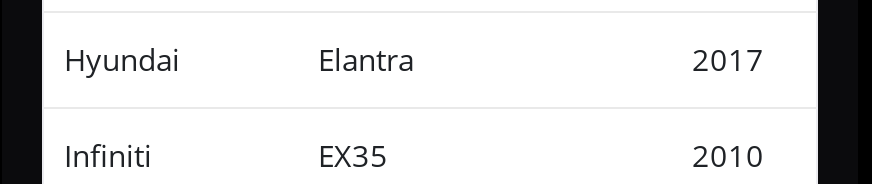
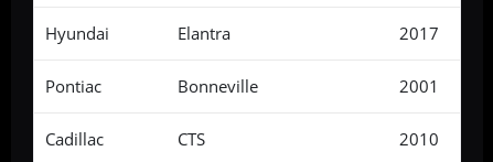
- Infiniti
- EX35
+ Pontiac
+ Bonneville
+ 2001
+ Cadillac
+ CTS
